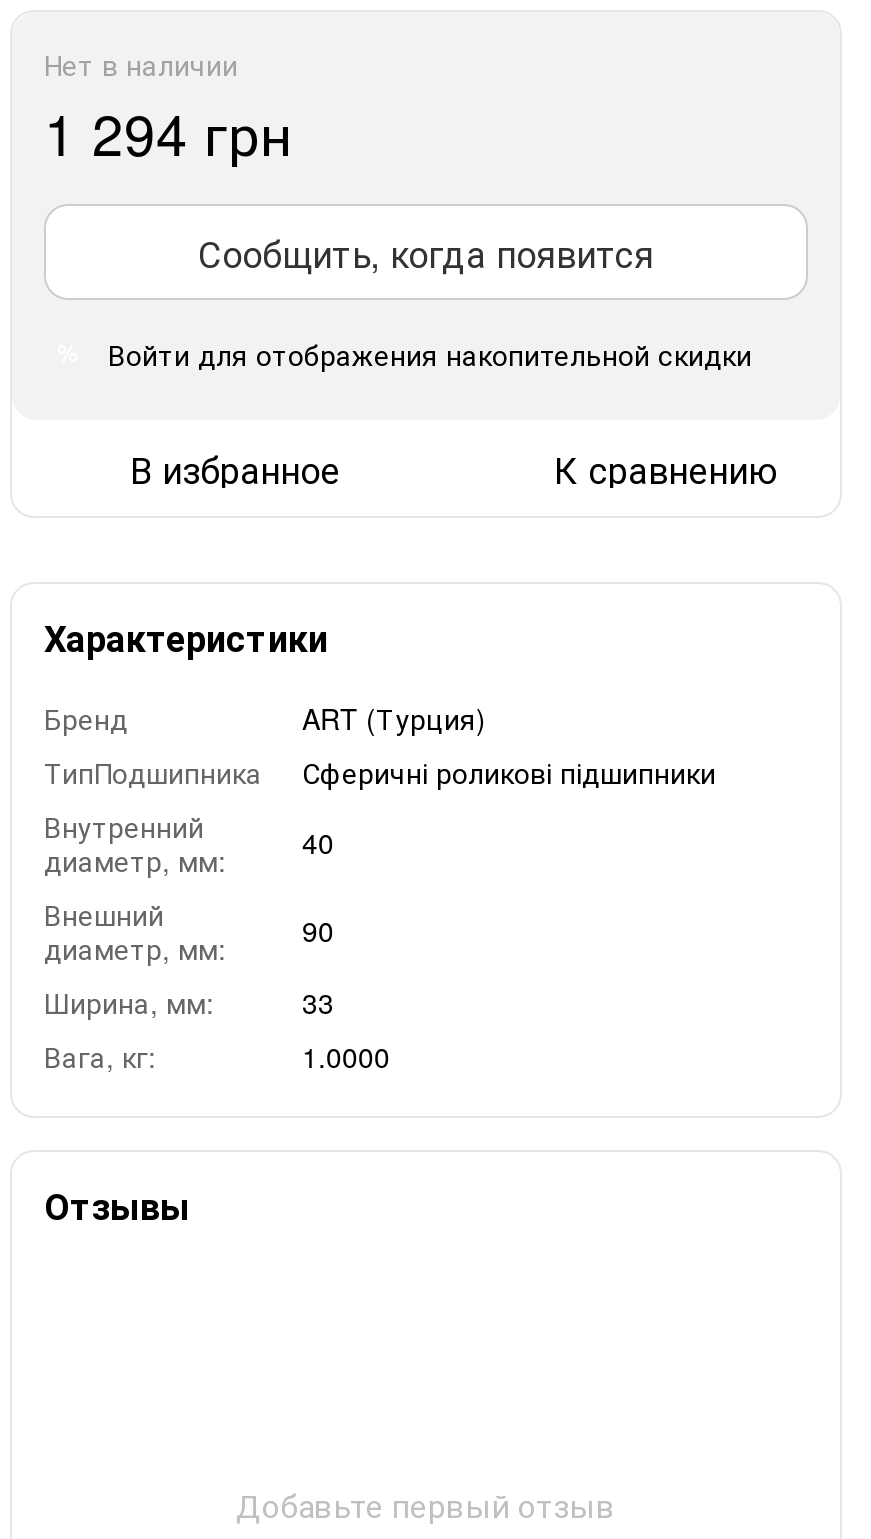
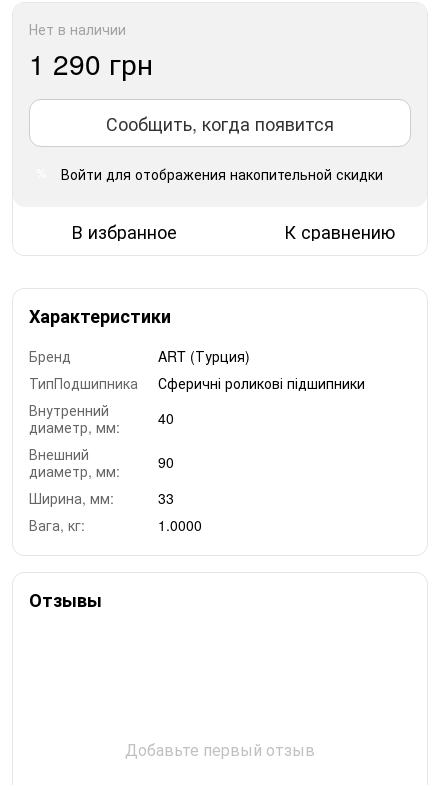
- 1 294 грн
+ 1 290 грн
